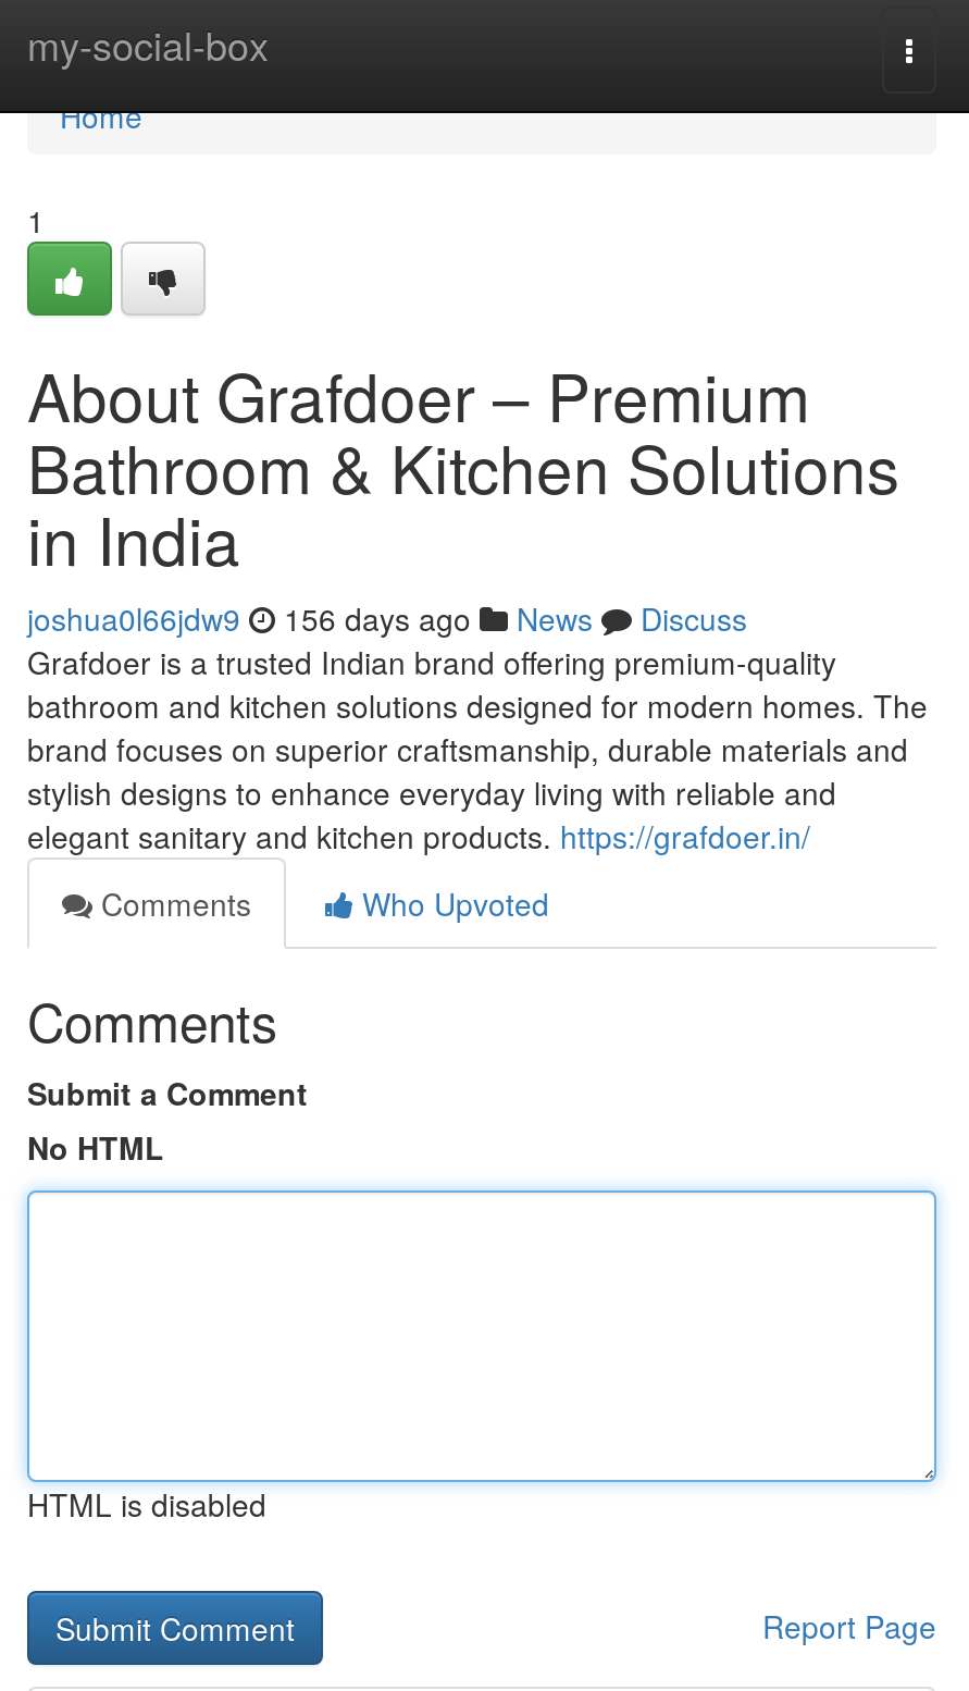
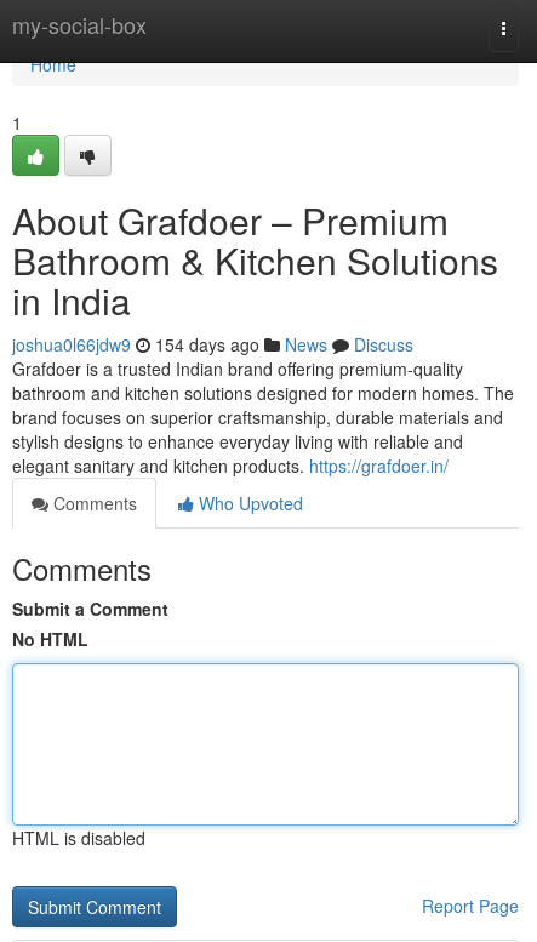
- joshua0l66jdw9 156 days ago News Discuss
+ joshua0l66jdw9 154 days ago News Discuss
